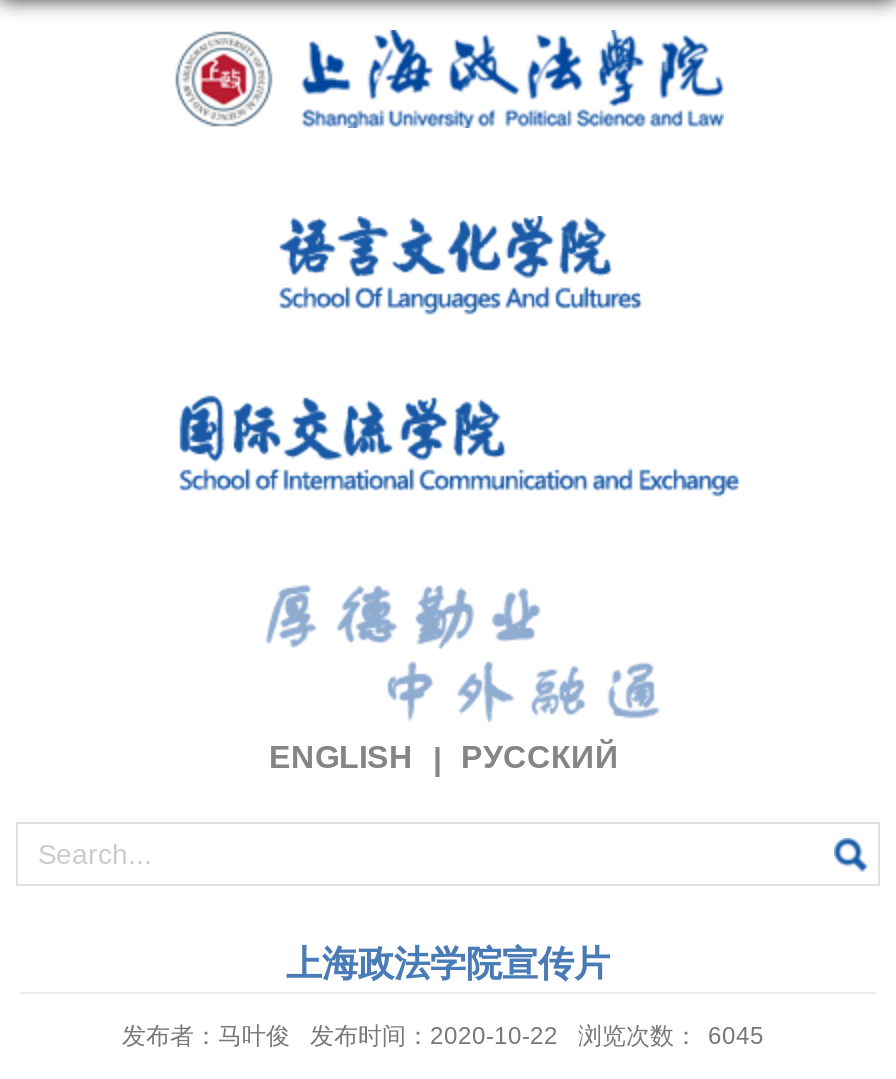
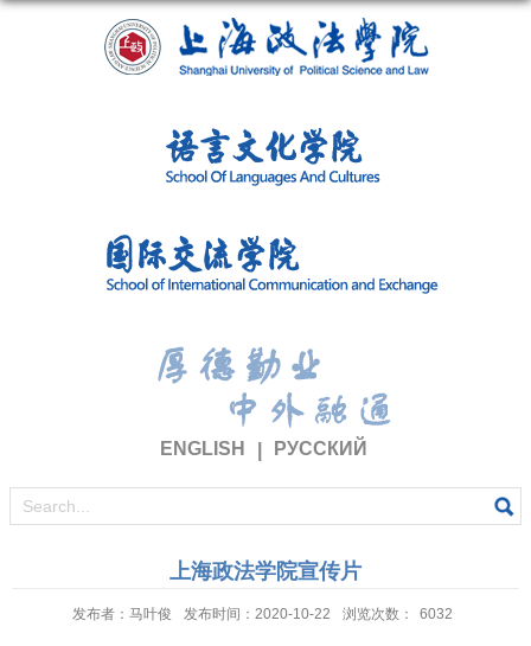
- 发布者：马叶俊 发布时间：2020-10-22 浏览次数： 6045
+ 发布者：马叶俊 发布时间：2020-10-22 浏览次数： 6032
